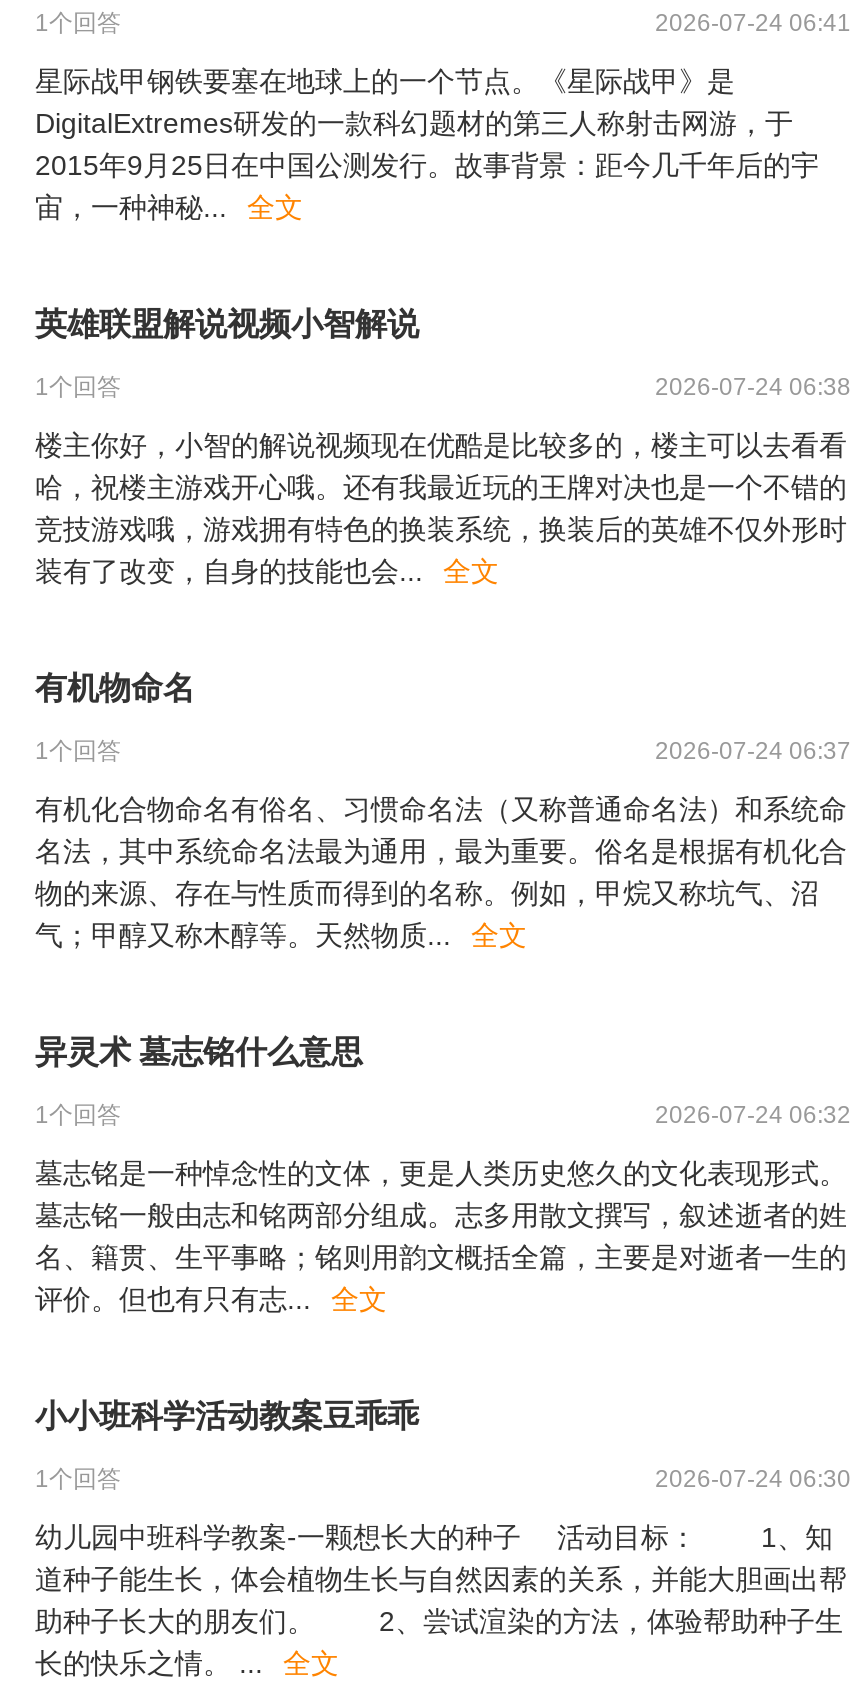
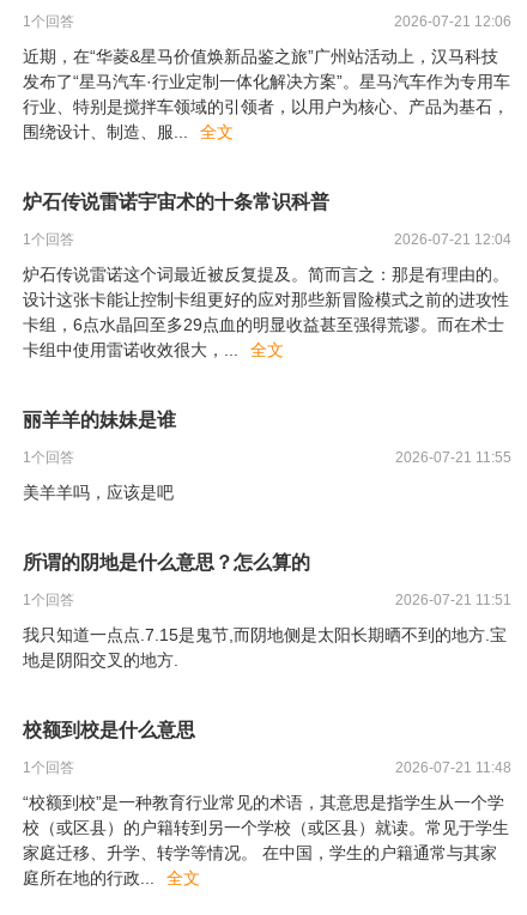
- 2026-07-24 06:41
+ 2026-07-21 12:06

- 星际战甲钢铁要塞在地球上的一个节点。《星际战甲》是
- DigitalExtremes研发的一款科幻题材的第三人称射击网游，于
- 2015年9月25日在中国公测发行。故事背景：距今几千年后的宇
- 宙，一种神秘...
+ 近期，在“华菱&星马价值焕新品鉴之旅”广州站活动上，汉马科技
+ 发布了“星马汽车·行业定制一体化解决方案”。星马汽车作为专用车
+ 行业、特别是搅拌车领域的引领者，以用户为核心、产品为基石，
+ 围绕设计、制造、服...

- 英雄联盟解说视频小智解说
+ 炉石传说雷诺宇宙术的十条常识科普

- 2026-07-24 06:38
+ 2026-07-21 12:04

- 楼主你好，小智的解说视频现在优酷是比较多的，楼主可以去看看
- 哈，祝楼主游戏开心哦。还有我最近玩的王牌对决也是一个不错的
- 竞技游戏哦，游戏拥有特色的换装系统，换装后的英雄不仅外形时
- 装有了改变，自身的技能也会...
+ 炉石传说雷诺这个词最近被反复提及。简而言之：那是有理由的。
+ 设计这张卡能让控制卡组更好的应对那些新冒险模式之前的进攻性
+ 卡组，6点水晶回至多29点血的明显收益甚至强得荒谬。而在术士
+ 卡组中使用雷诺收效很大，...

- 有机物命名
+ 丽羊羊的妹妹是谁

- 2026-07-24 06:37
+ 2026-07-21 11:55

- 有机化合物命名有俗名、习惯命名法（又称普通命名法）和系统命
- 名法，其中系统命名法最为通用，最为重要。俗名是根据有机化合
- 物的来源、存在与性质而得到的名称。例如，甲烷又称坑气、沼
- 气；甲醇又称木醇等。天然物质...
- 全文
+ 美羊羊吗，应该是吧

- 异灵术 墓志铭什么意思
+ 所谓的阴地是什么意思？怎么算的

- 2026-07-24 06:32
+ 2026-07-21 11:51

- 墓志铭是一种悼念性的文体，更是人类历史悠久的文化表现形式。
- 墓志铭一般由志和铭两部分组成。志多用散文撰写，叙述逝者的姓
- 名、籍贯、生平事略；铭则用韵文概括全篇，主要是对逝者一生的
- 评价。但也有只有志...
- 全文
+ 我只知道一点点.7.15是鬼节,而阴地侧是太阳长期晒不到的地方.宝
+ 地是阴阳交叉的地方.

- 小小班科学活动教案豆乖乖
+ 校额到校是什么意思

- 2026-07-24 06:30
+ 2026-07-21 11:48

- 幼儿园中班科学教案-一颗想长大的种子 活动目标： 1、知
- 道种子能生长，体会植物生长与自然因素的关系，并能大胆画出帮
- 助种子长大的朋友们。 2、尝试渲染的方法，体验帮助种子生
- 长的快乐之情。...
+ “校额到校”是一种教育行业常见的术语，其意思是指学生从一个学
+ 校（或区县）的户籍转到另一个学校（或区县）就读。常见于学生
+ 家庭迁移、升学、转学等情况。 在中国，学生的户籍通常与其家
+ 庭所在地的行政...
